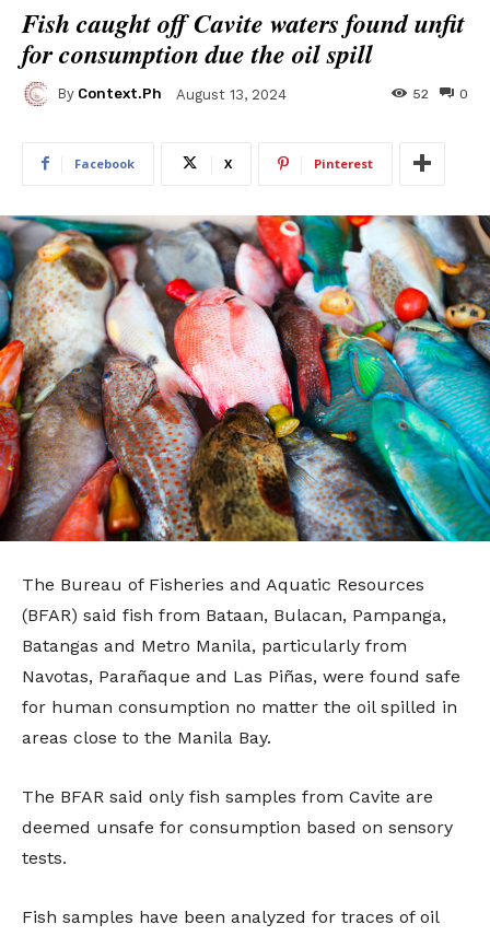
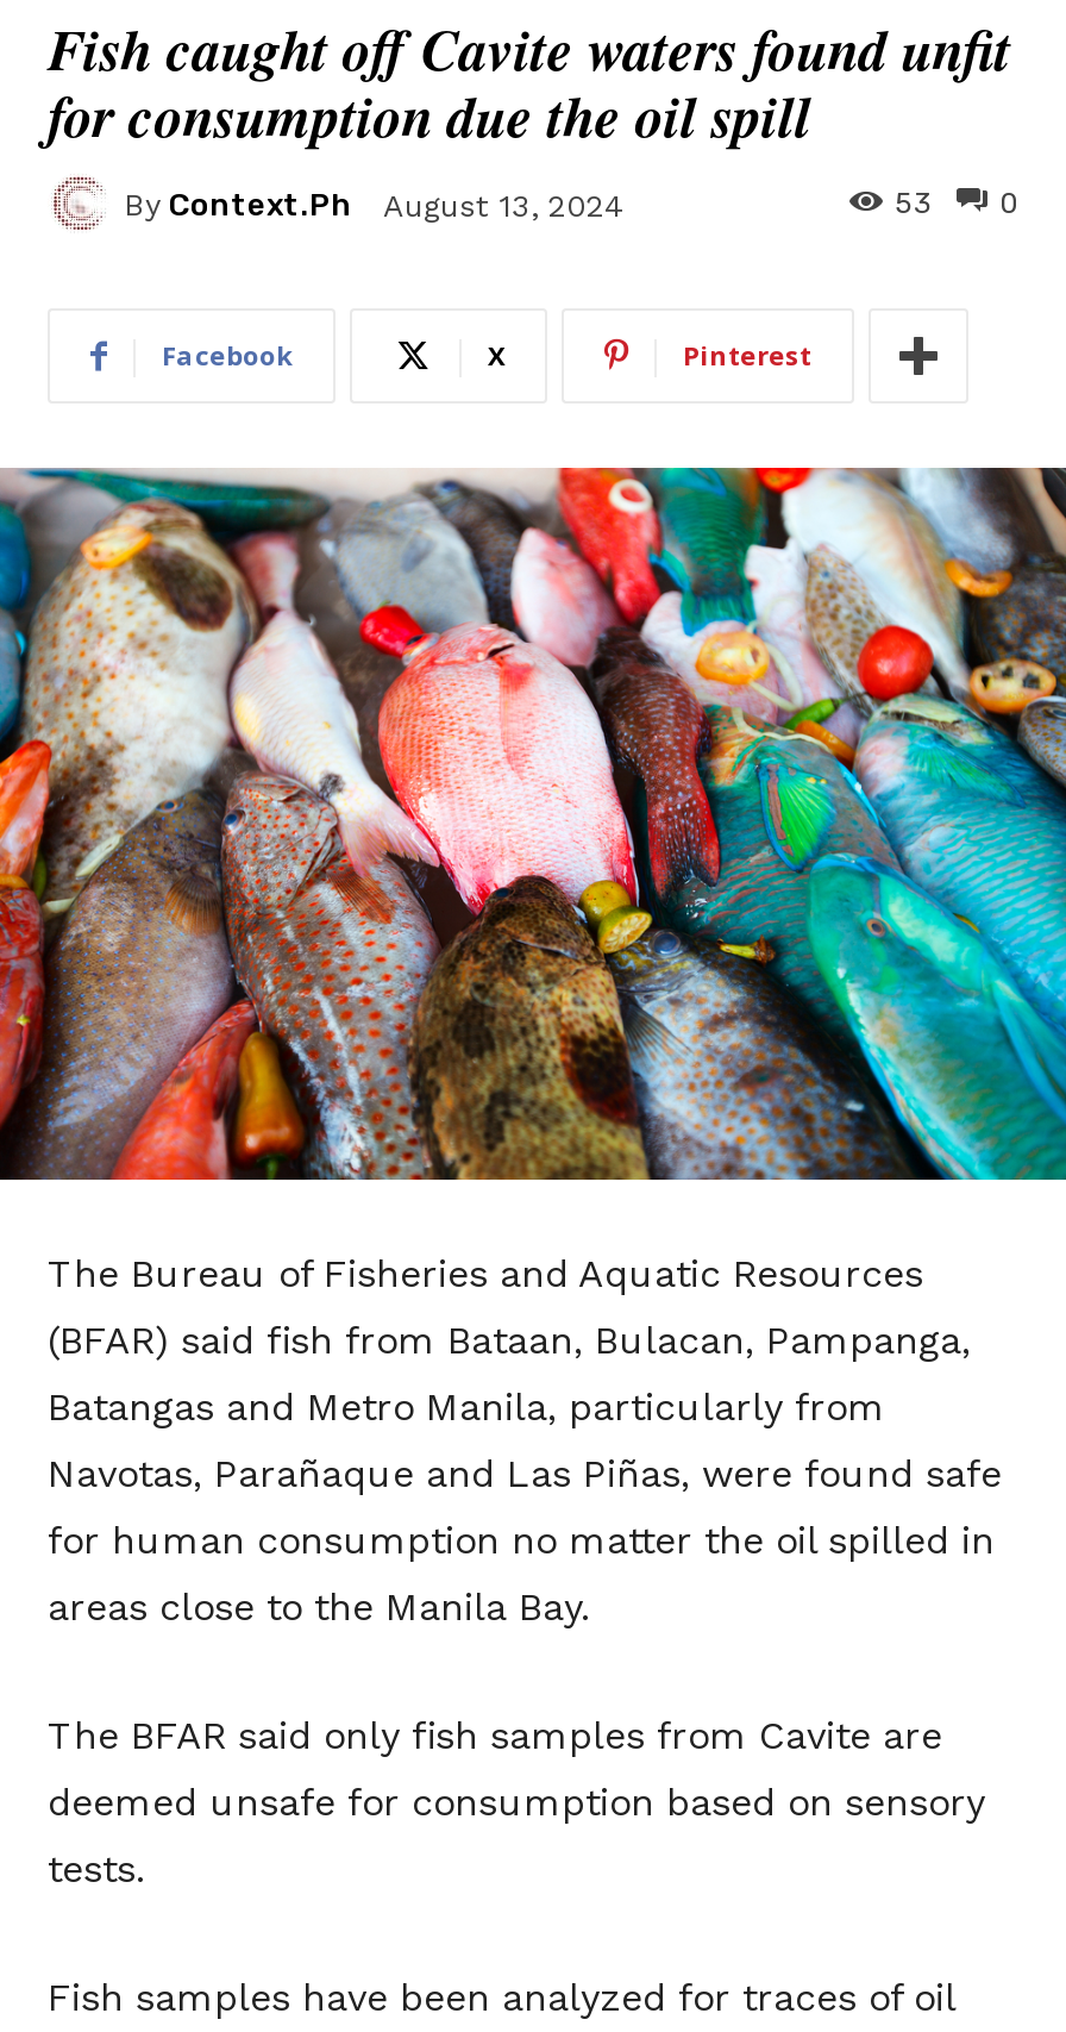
- 52 0
+ 53 0
